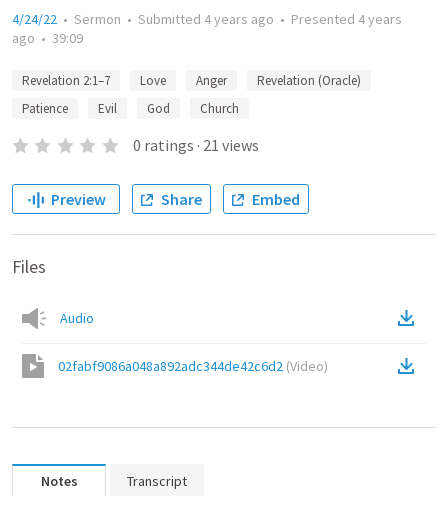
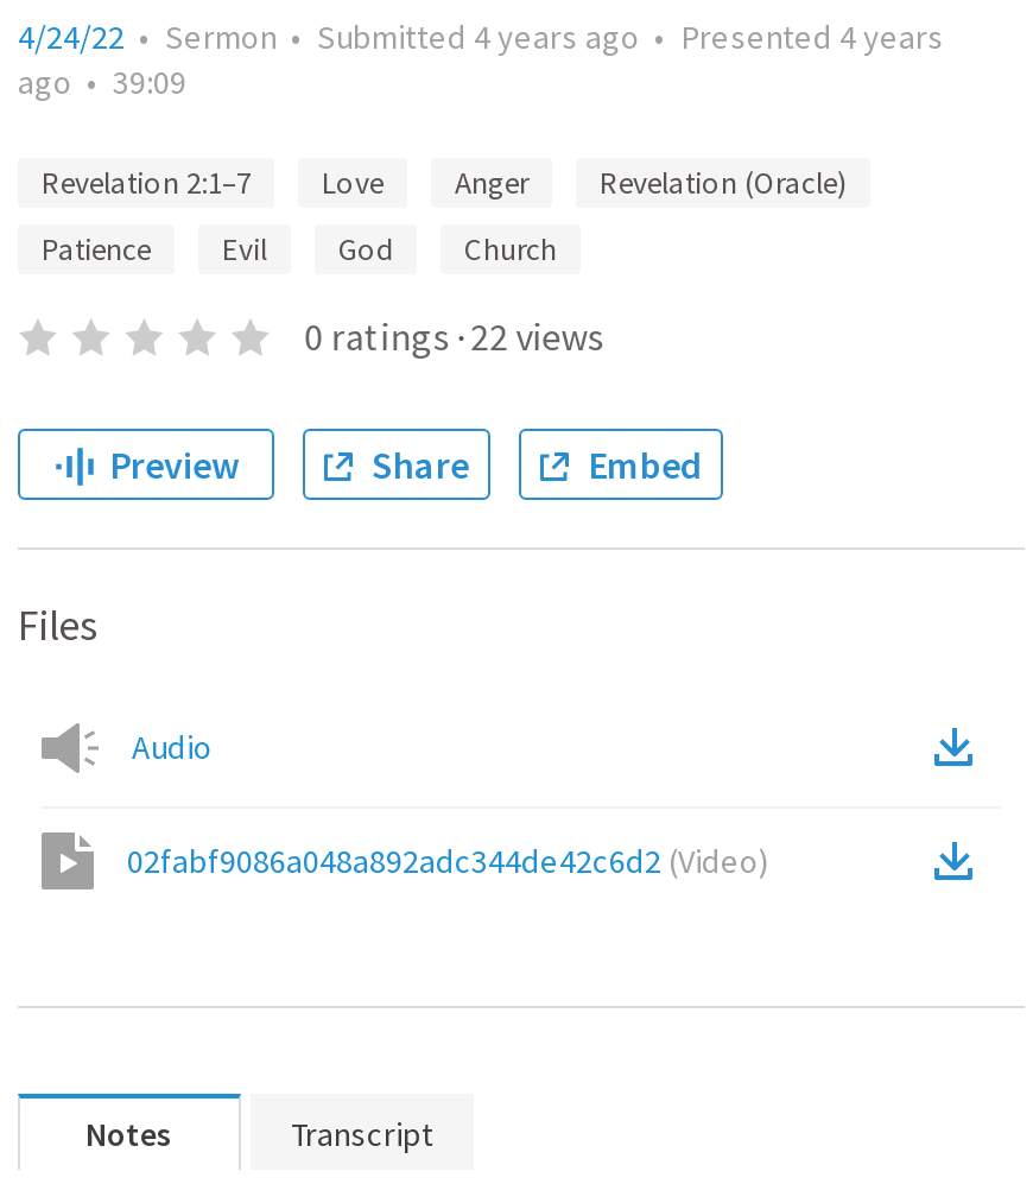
- 0 ratings · 21 views
+ 0 ratings · 22 views
